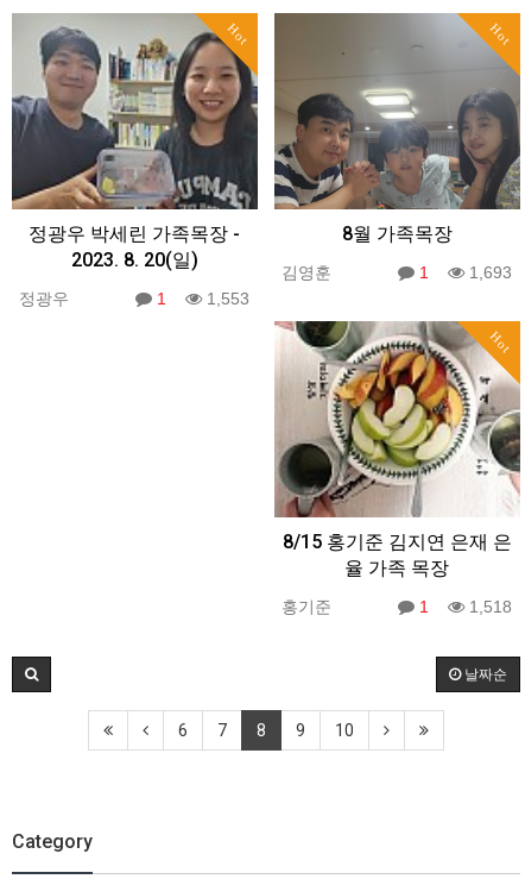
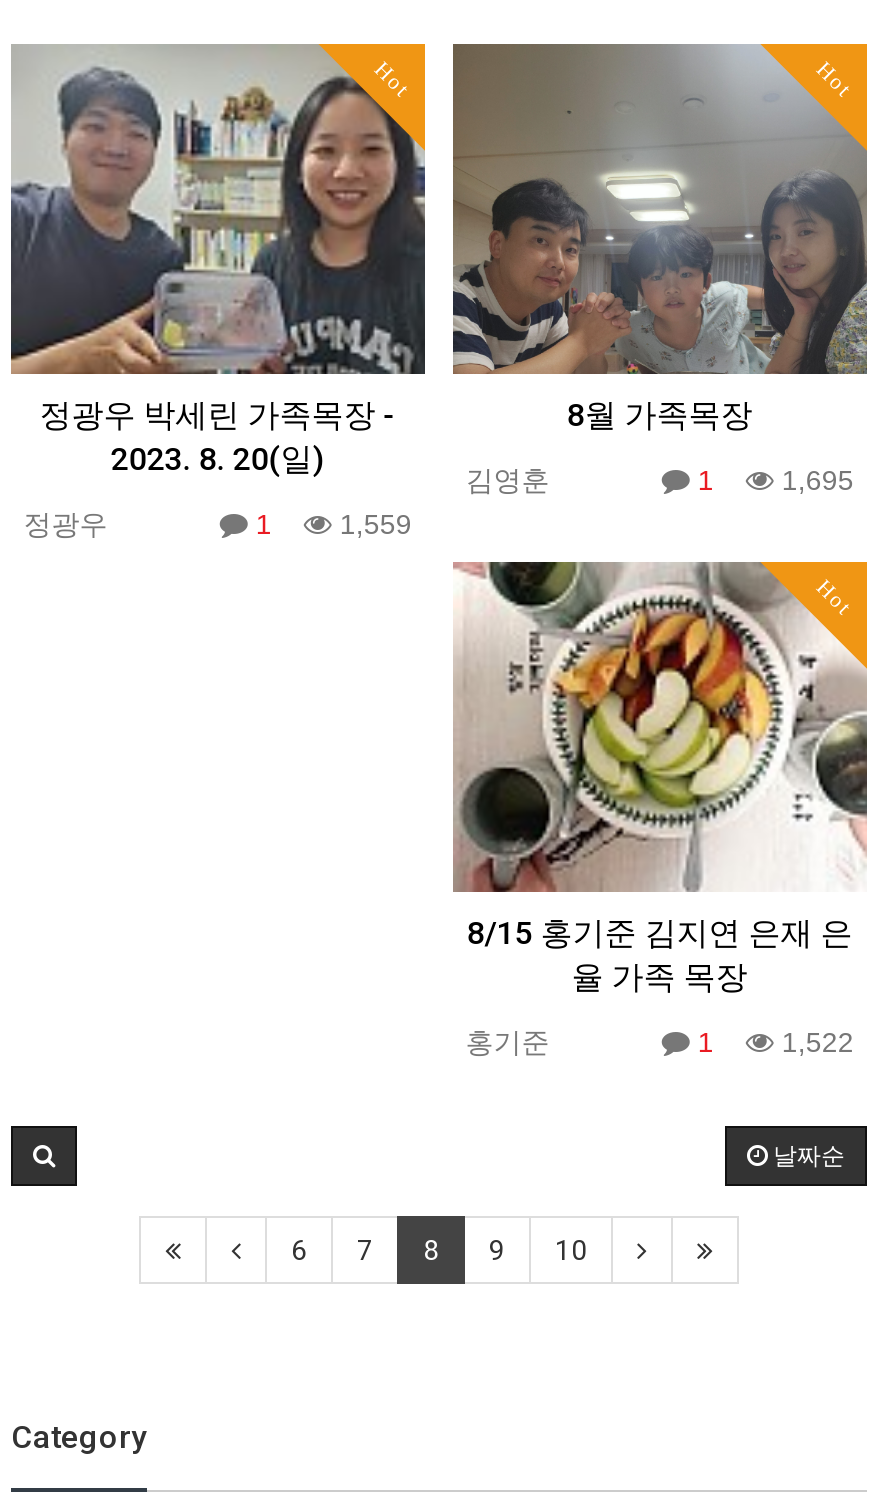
- 1 1,693
+ 1 1,695

- 1 1,553
+ 1 1,559

- 1 1,518
+ 1 1,522
